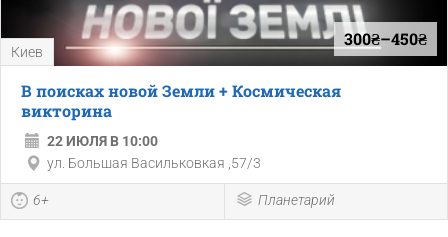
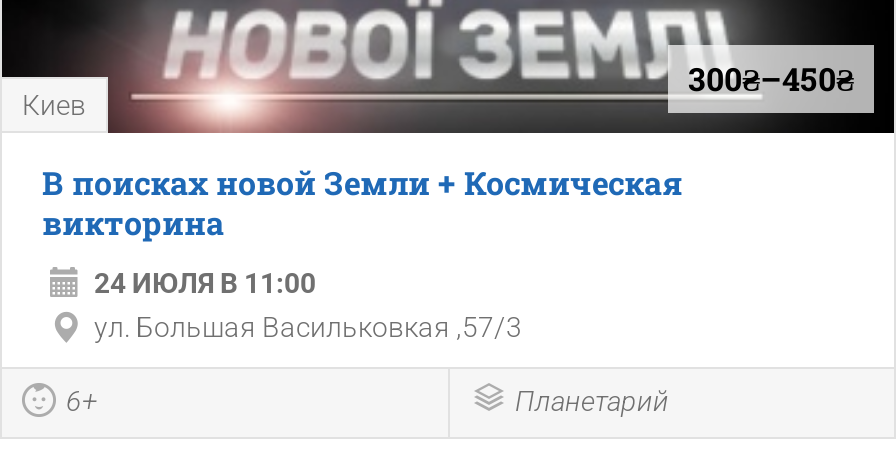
- 22 ИЮЛЯ В 10:00
+ 24 ИЮЛЯ В 11:00
